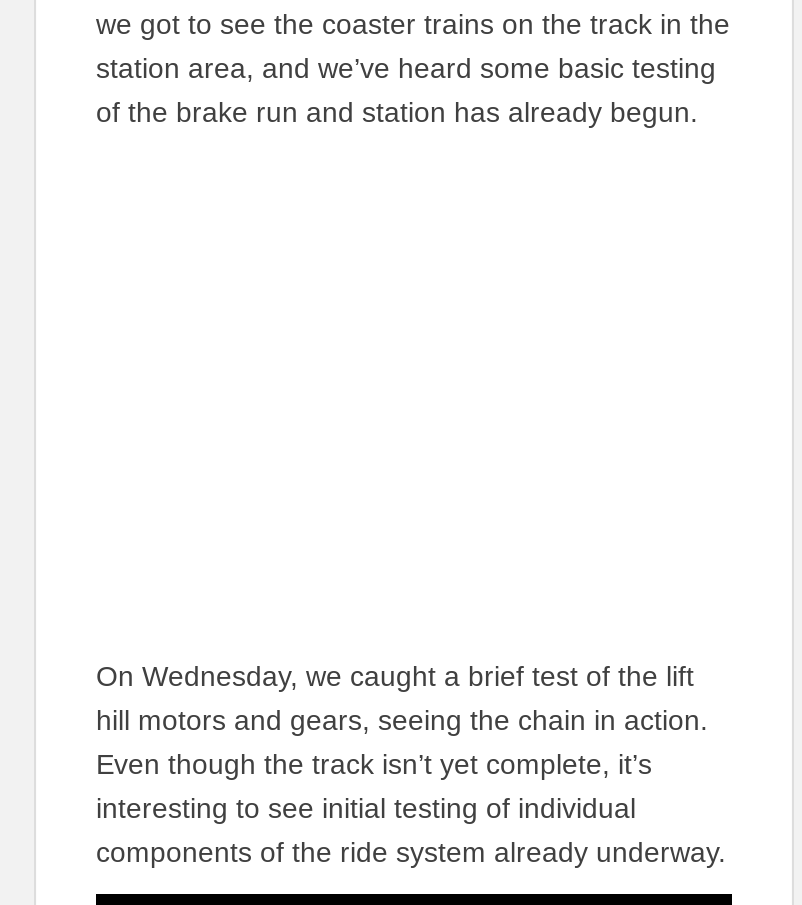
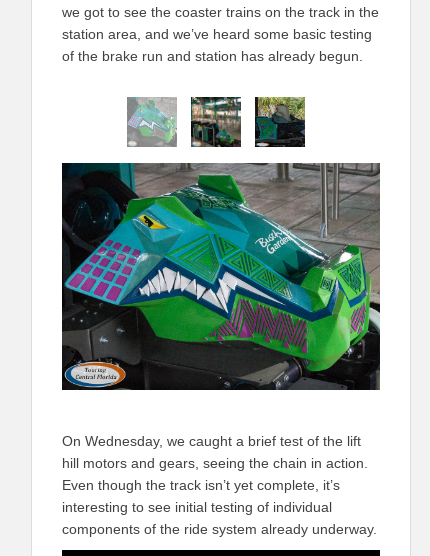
+ [image]

+ [image]

+ [image]

+ [image]
